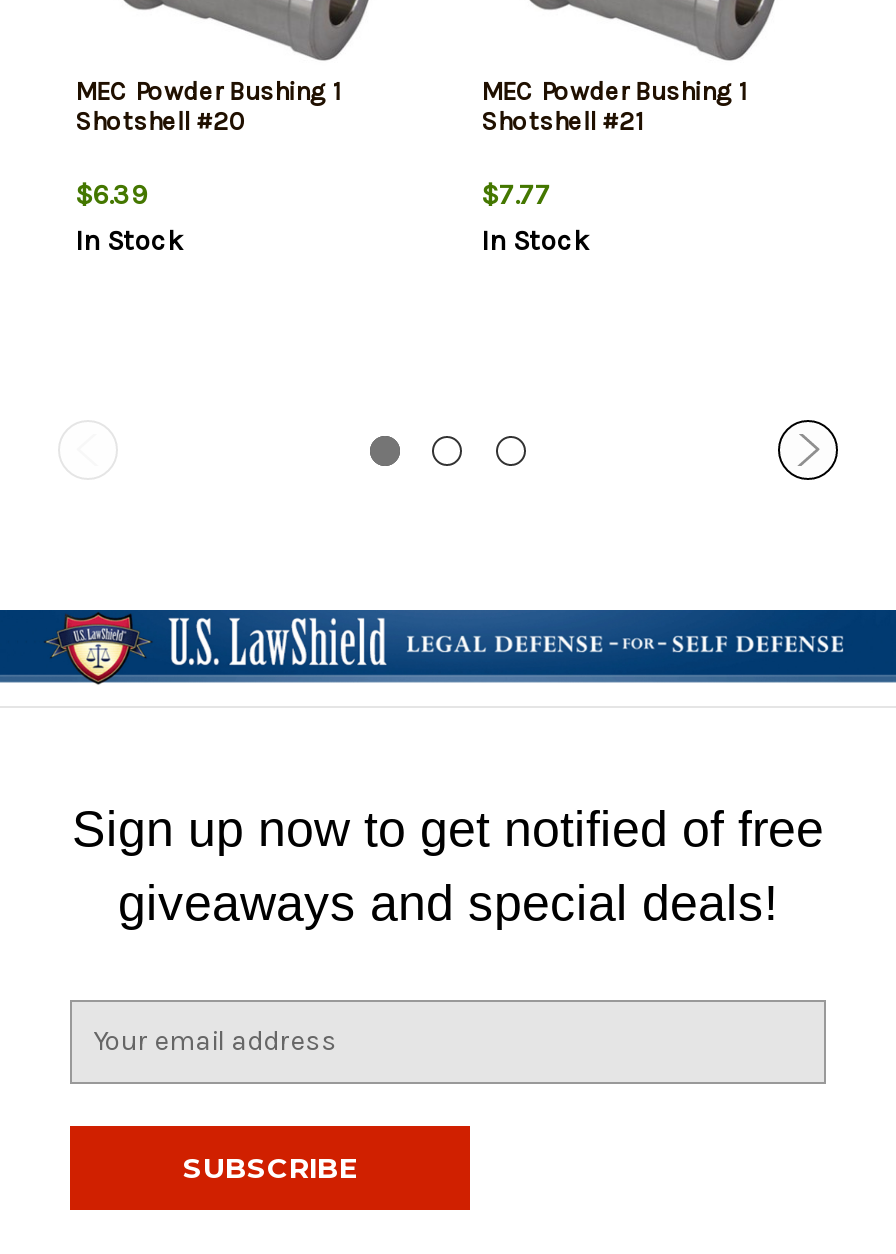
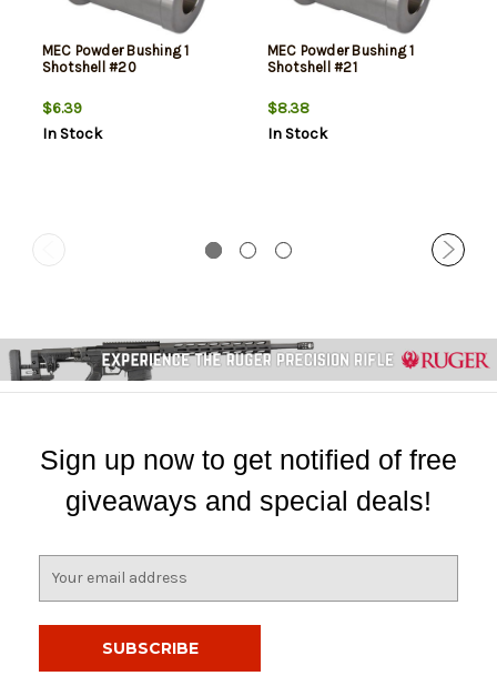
- $7.77
+ $8.38

- [image]
+ [image]
